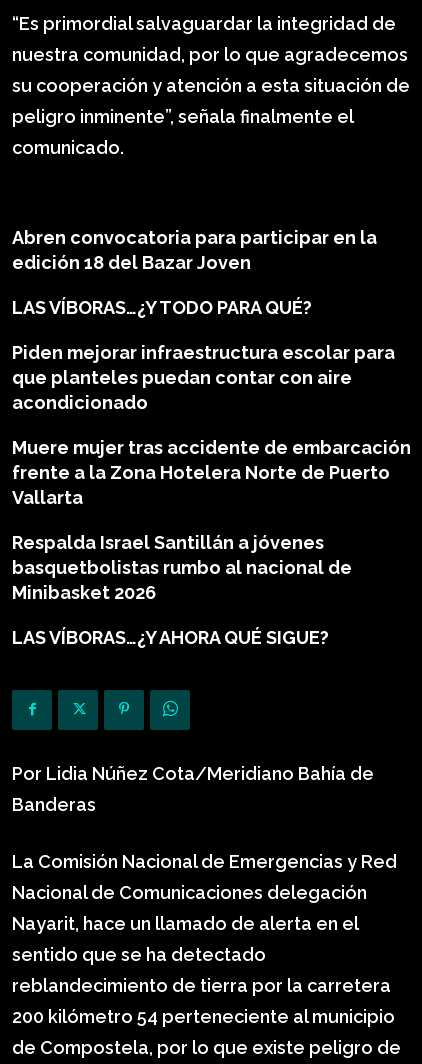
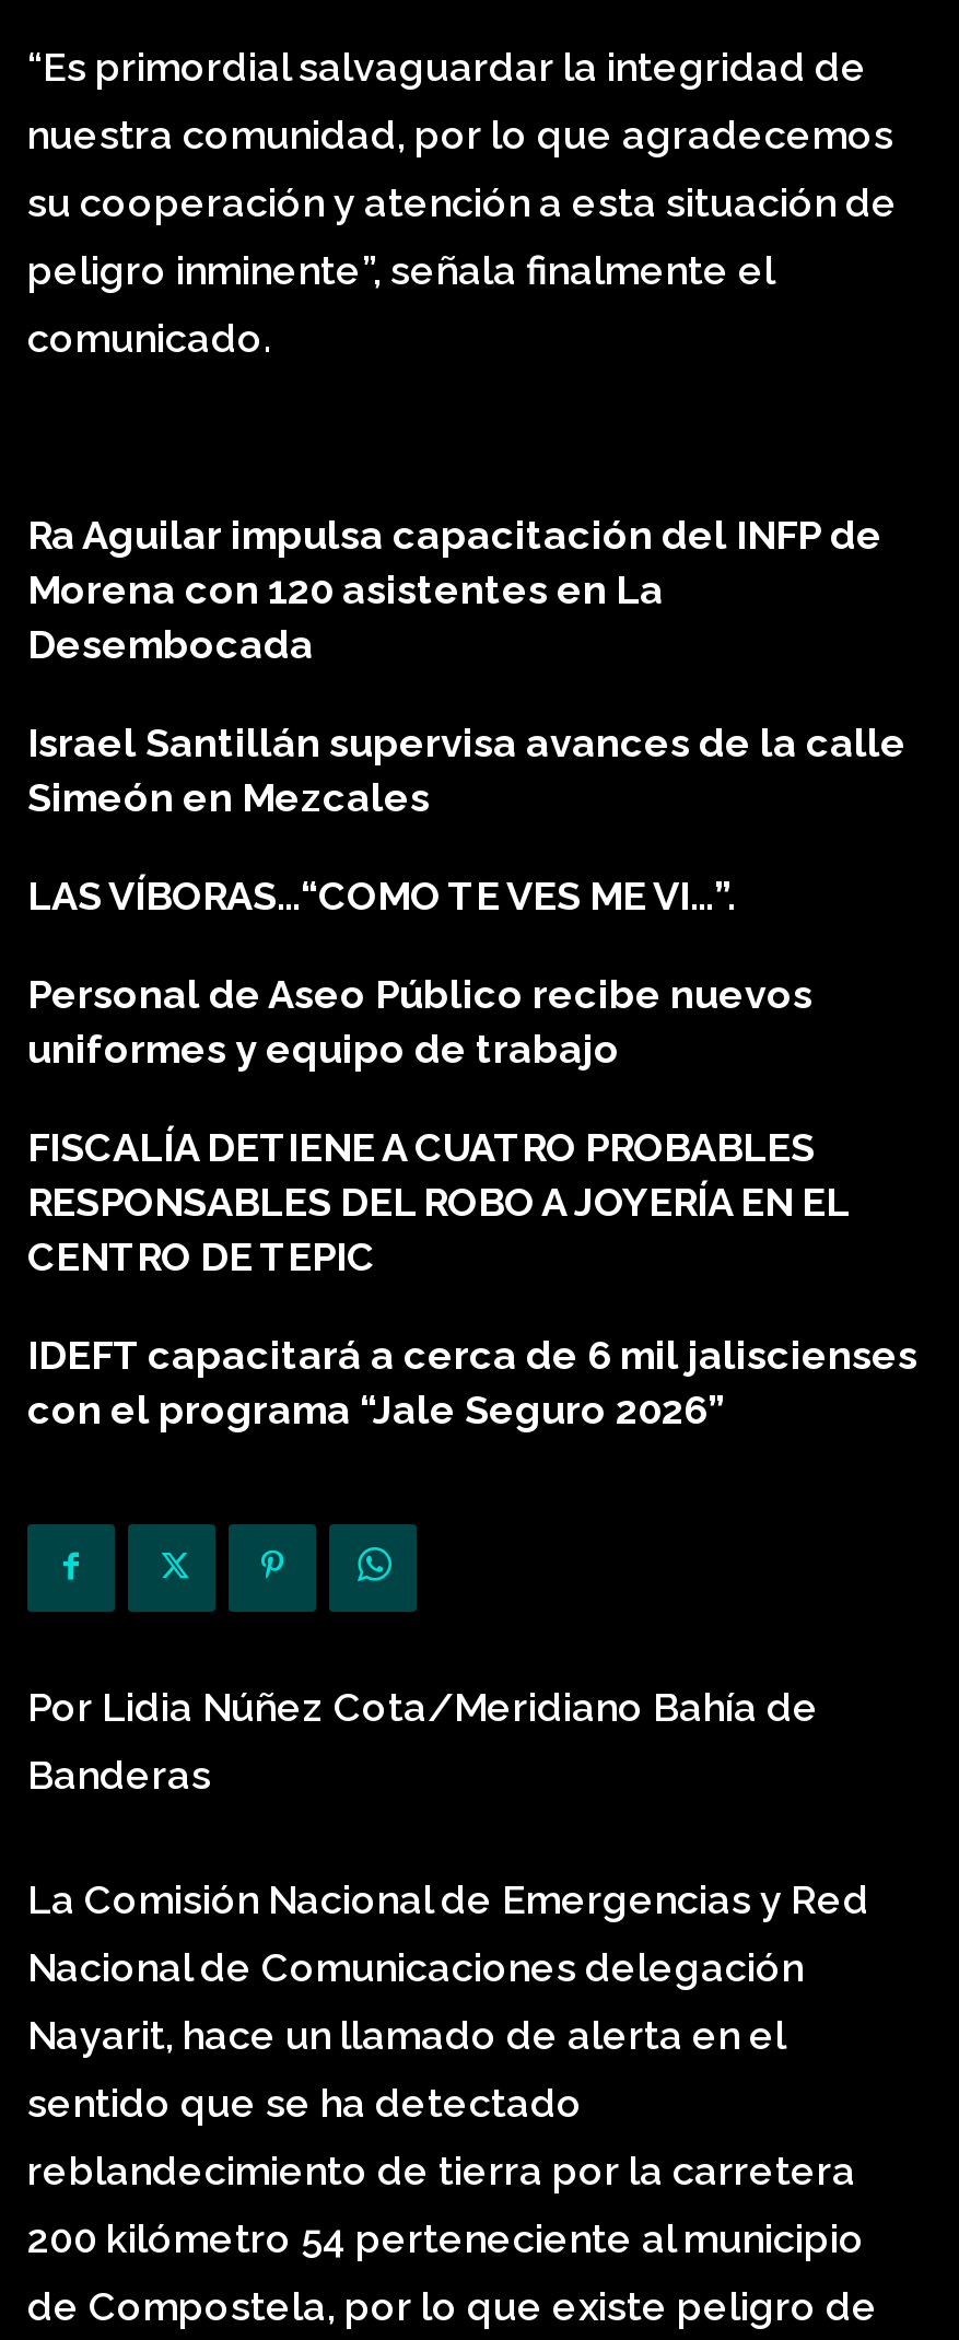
- Abren convocatoria para participar en la
- edición 18 del Bazar Joven
+ Ra Aguilar impulsa capacitación del INFP de
+ Morena con 120 asistentes en La
+ Desembocada

- LAS VÍBORAS…¿Y TODO PARA QUÉ?
+ Israel Santillán supervisa avances de la calle
+ Simeón en Mezcales

- Piden mejorar infraestructura escolar para
- que planteles puedan contar con aire
- acondicionado
+ LAS VÍBORAS…“COMO TE VES ME VI…”.

- Muere mujer tras accidente de embarcación
- frente a la Zona Hotelera Norte de Puerto
- Vallarta
+ Personal de Aseo Público recibe nuevos
+ uniformes y equipo de trabajo

- Respalda Israel Santillán a jóvenes
- basquetbolistas rumbo al nacional de
- Minibasket 2026
+ FISCALÍA DETIENE A CUATRO PROBABLES
+ RESPONSABLES DEL ROBO A JOYERÍA EN EL
+ CENTRO DE TEPIC

- LAS VÍBORAS…¿Y AHORA QUÉ SIGUE?
+ IDEFT capacitará a cerca de 6 mil jaliscienses
+ con el programa “Jale Seguro 2026”
